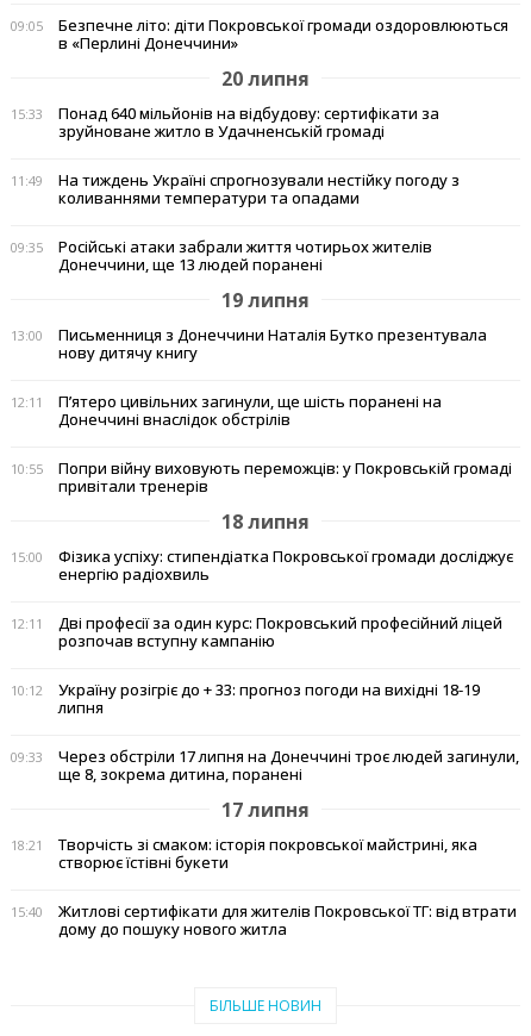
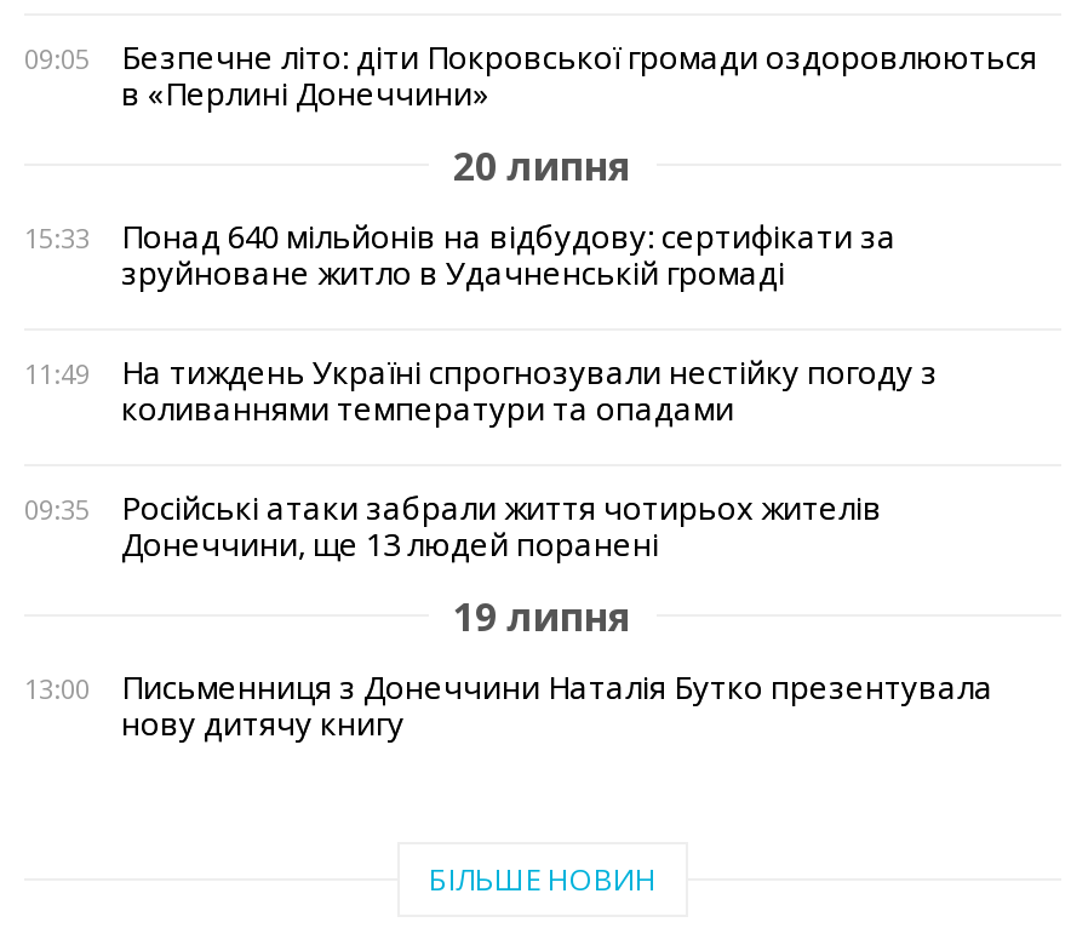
- 12:11
- П’ятеро цивільних загинули, ще шість поранені на
- Донеччині внаслідок обстрілів
- 10:55
- Попри війну виховують переможців: у Покровській громаді
- привітали тренерів
- 18 липня
- 15:00
- Фізика успіху: стипендіатка Покровської громади досліджує
- енергію радіохвиль
- 12:11
- Дві професії за один курс: Покровський професійний ліцей
- розпочав вступну кампанію
- 10:12
- Україну розігріє до + 33: прогноз погоди на вихідні 18-19
- липня
- 09:33
- Через обстріли 17 липня на Донеччині троє людей загинули,
- ще 8, зокрема дитина, поранені
- 17 липня
- 18:21
- Творчість зі смаком: історія покровської майстрині, яка
- створює їстівні букети
- 15:40
- Житлові сертифікати для жителів Покровської ТГ: від втрати
- дому до пошуку нового житла
